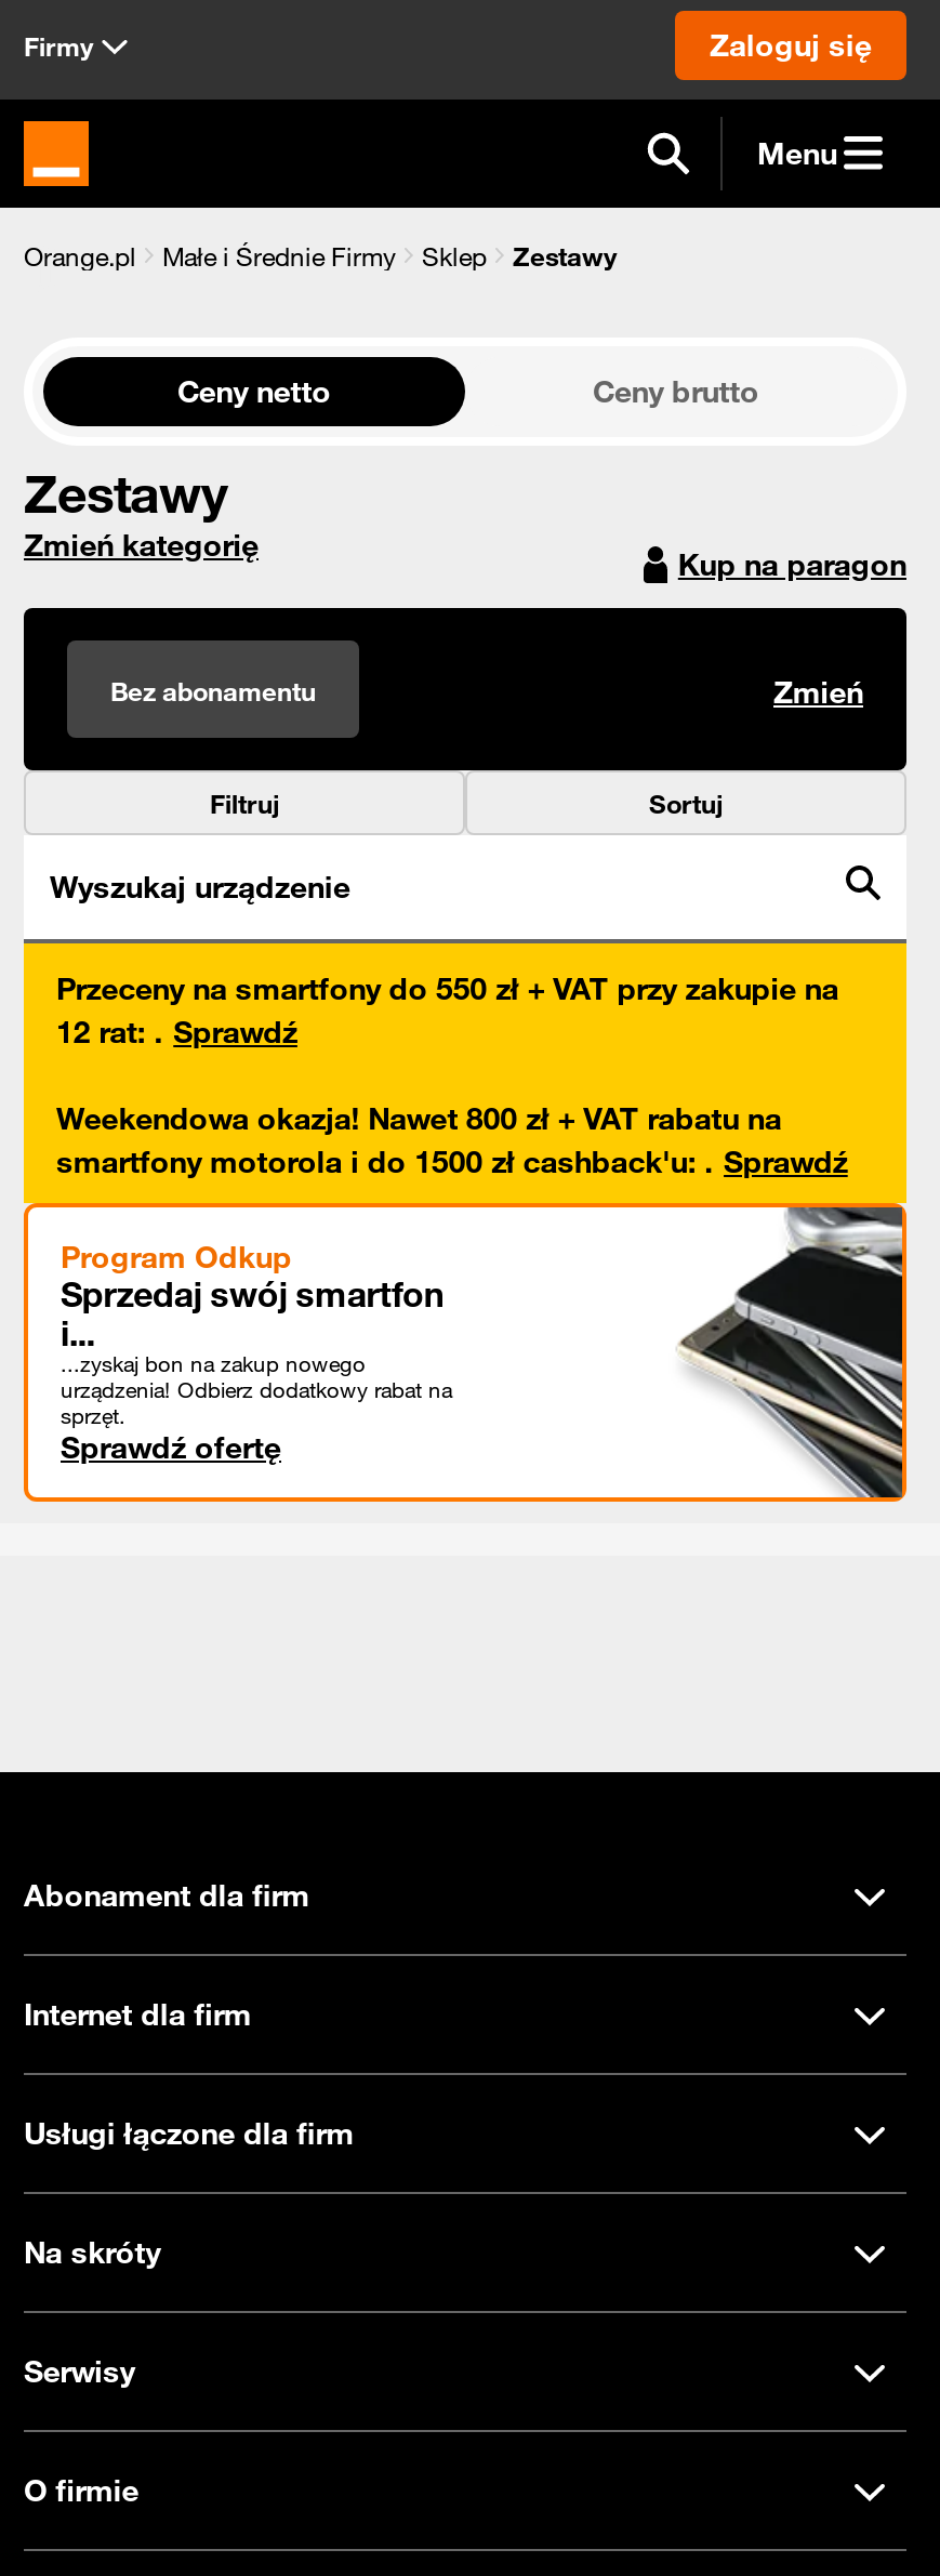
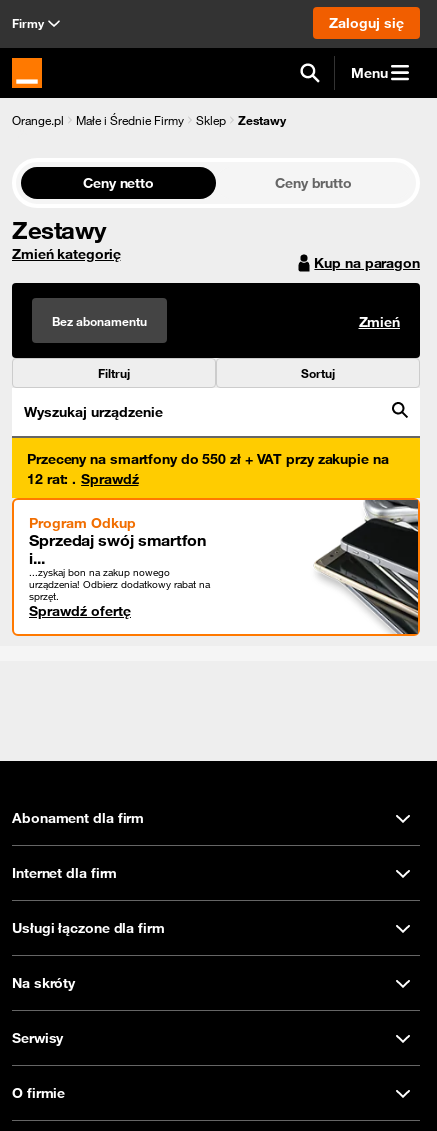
- Weekendowa okazja! Nawet 800 zł + VAT rabatu na
- smartfony motorola i do 1500 zł cashback'u:. Sprawdź
